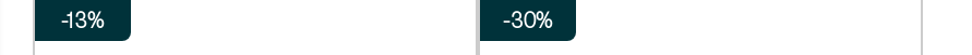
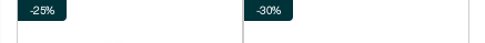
- -13%
+ -25%
